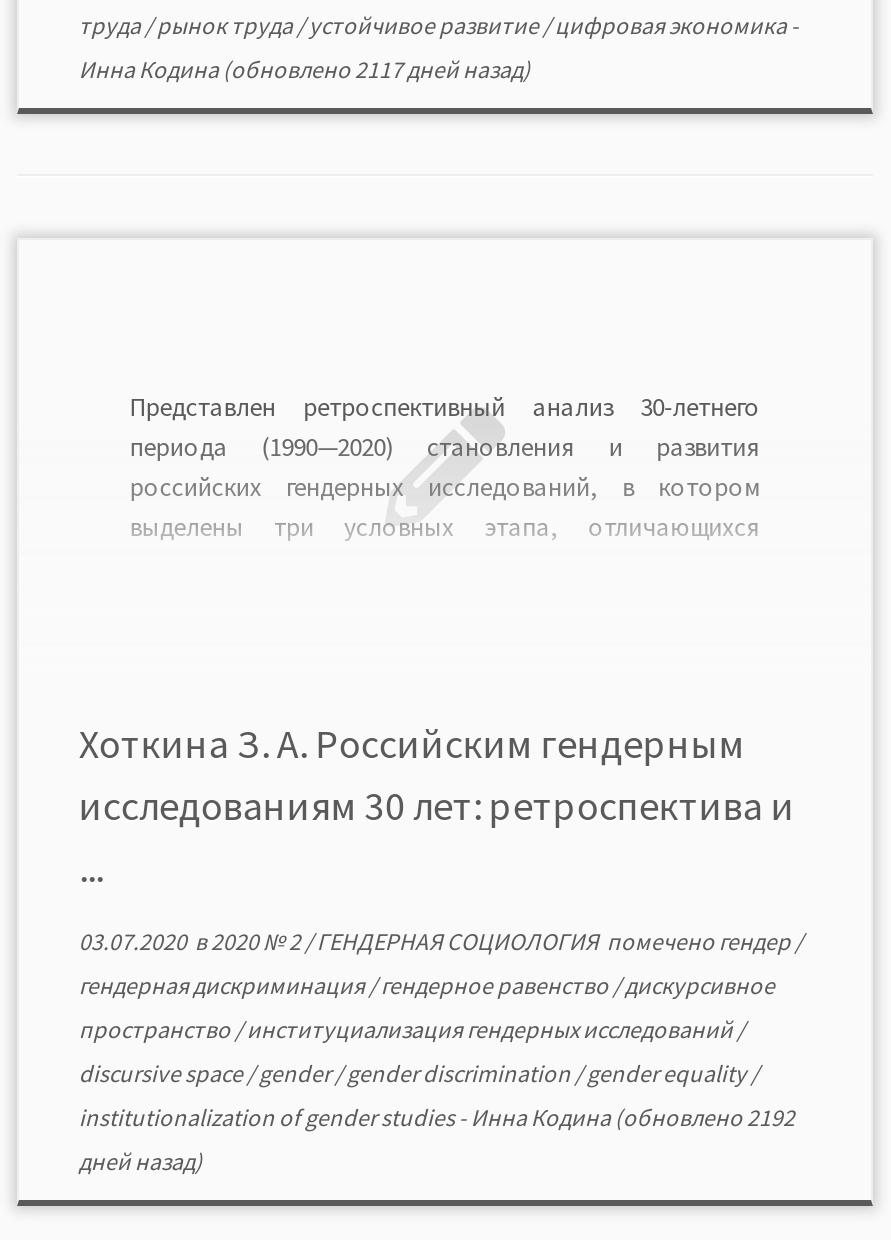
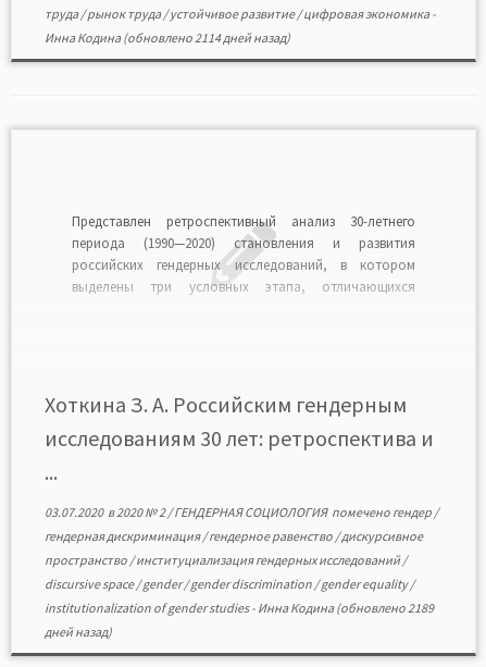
- Инна Кодина (обновлено 2117 дней назад)
+ Инна Кодина (обновлено 2114 дней назад)

- institutionalization of gender studies- Инна Кодина (обновлено 2192
+ institutionalization of gender studies- Инна Кодина (обновлено 2189
